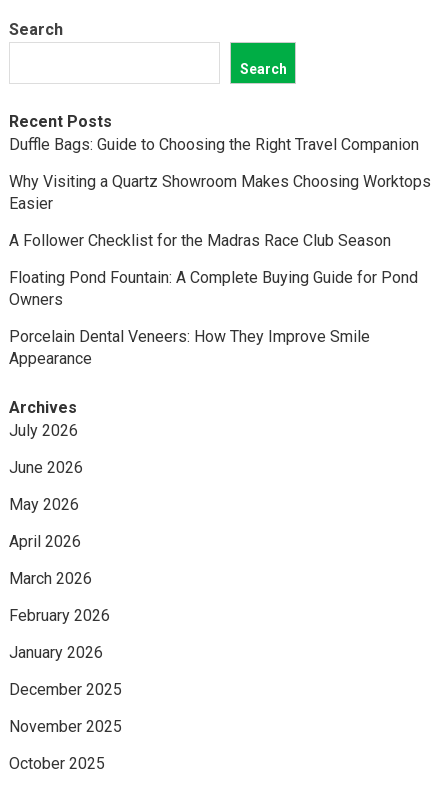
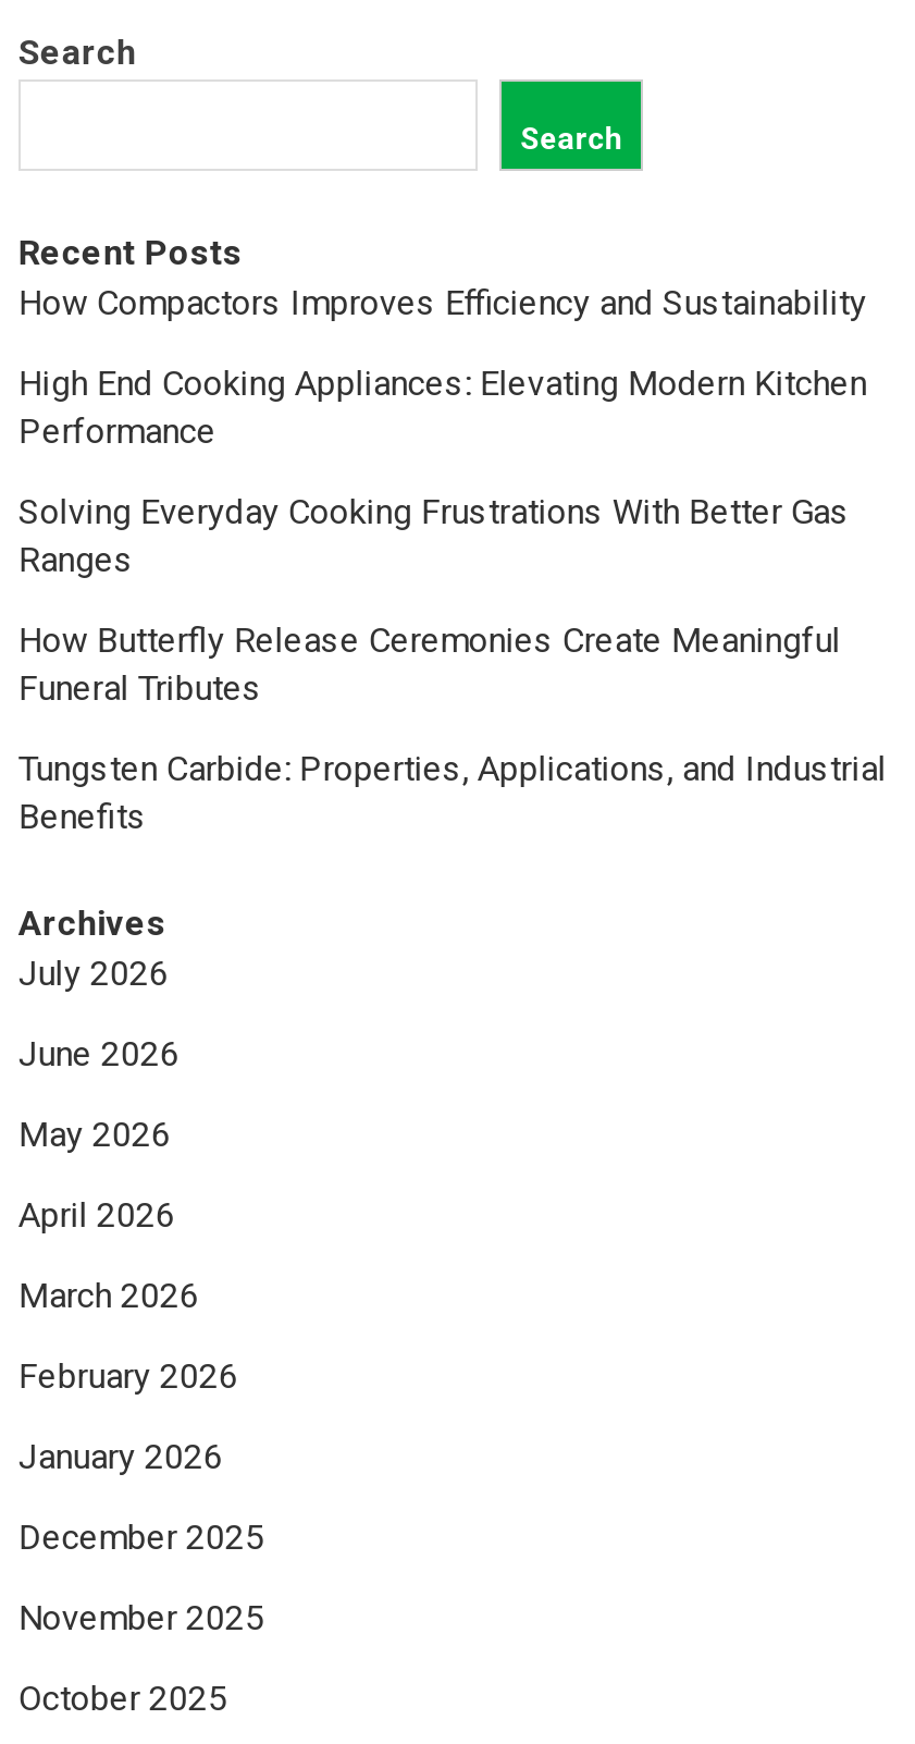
- Duffle Bags: Guide to Choosing the Right Travel Companion
+ How Compactors Improves Efficiency and Sustainability

- Why Visiting a Quartz Showroom Makes Choosing Worktops
- Easier
+ High End Cooking Appliances: Elevating Modern Kitchen
+ Performance

- A Follower Checklist for the Madras Race Club Season
+ Solving Everyday Cooking Frustrations With Better Gas
+ Ranges

- Floating Pond Fountain: A Complete Buying Guide for Pond
- Owners
+ How Butterfly Release Ceremonies Create Meaningful
+ Funeral Tributes

- Porcelain Dental Veneers: How They Improve Smile
- Appearance
+ Tungsten Carbide: Properties, Applications, and Industrial
+ Benefits
